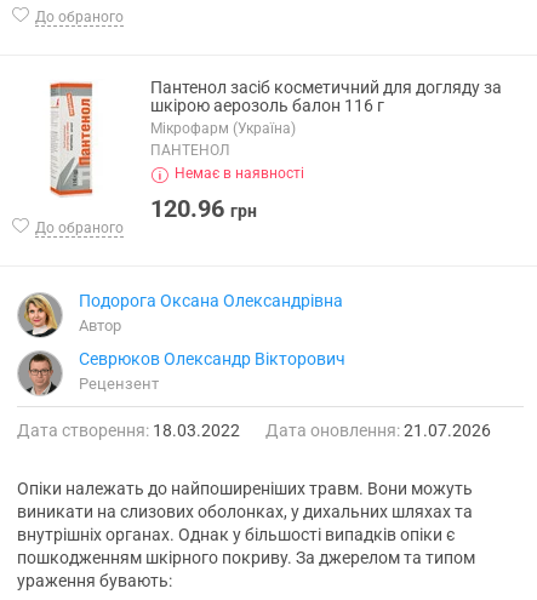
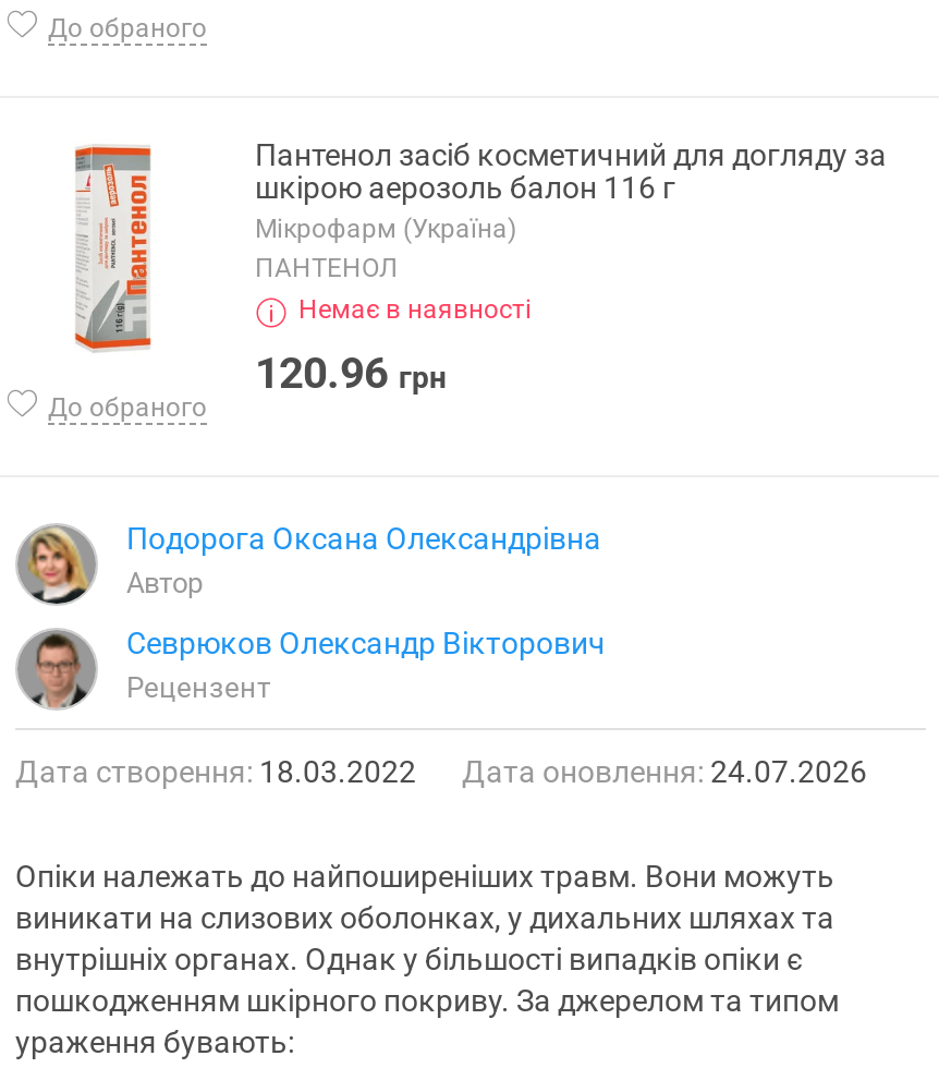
- Дата створення: 18.03.2022 Дата оновлення: 21.07.2026
+ Дата створення: 18.03.2022 Дата оновлення: 24.07.2026
